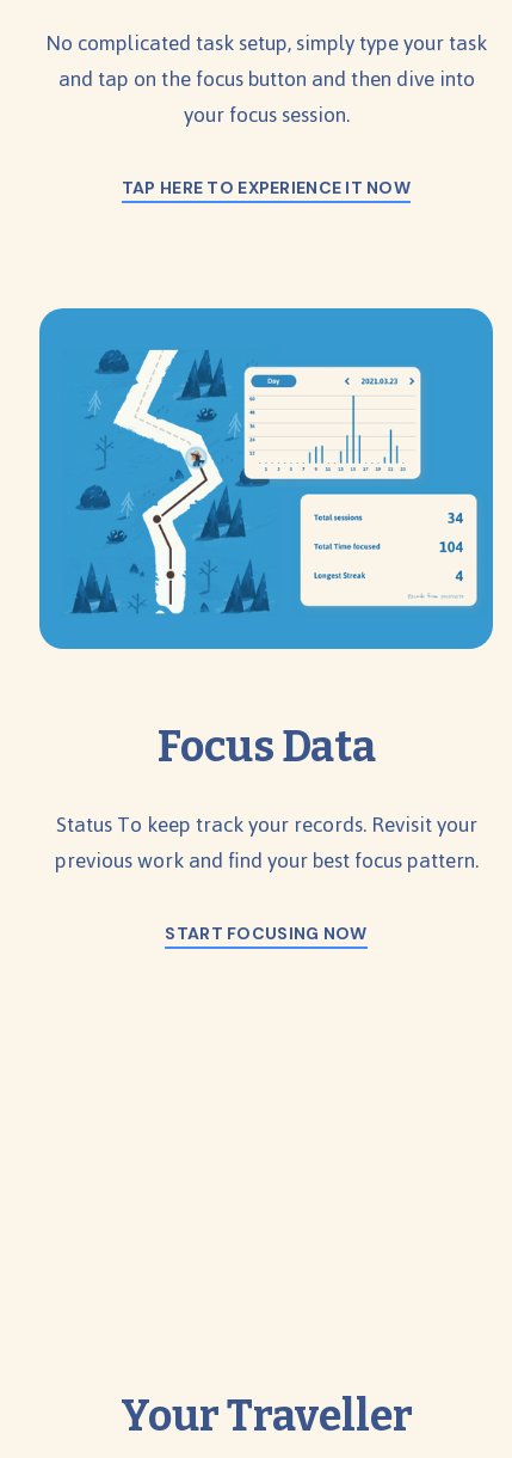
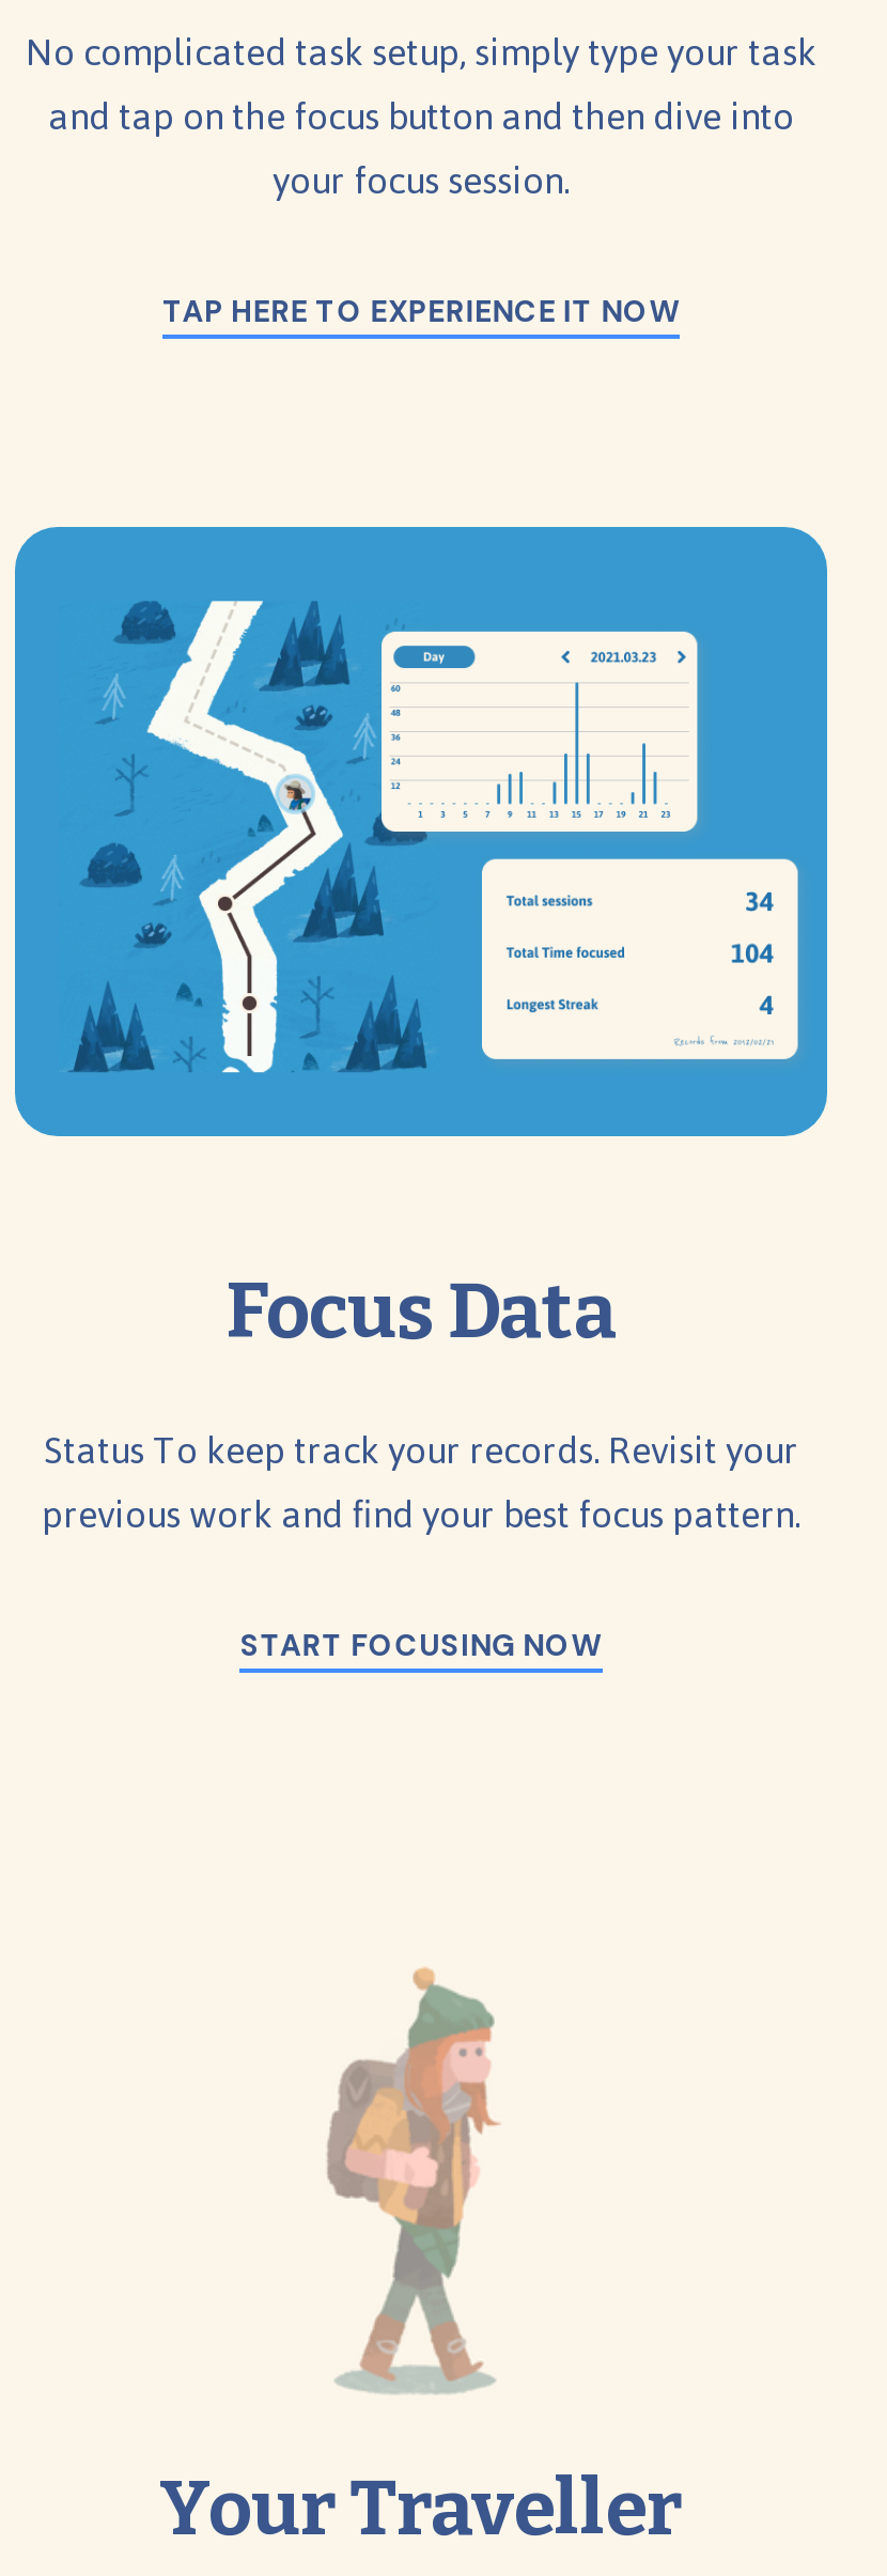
+ [image]
